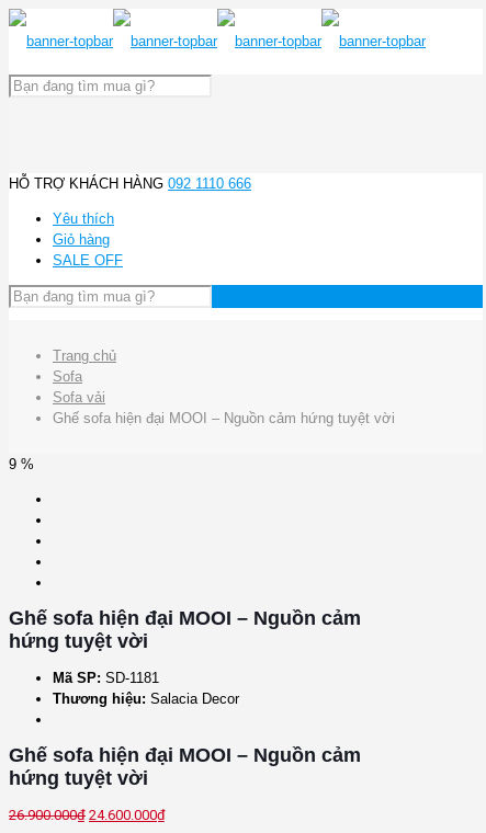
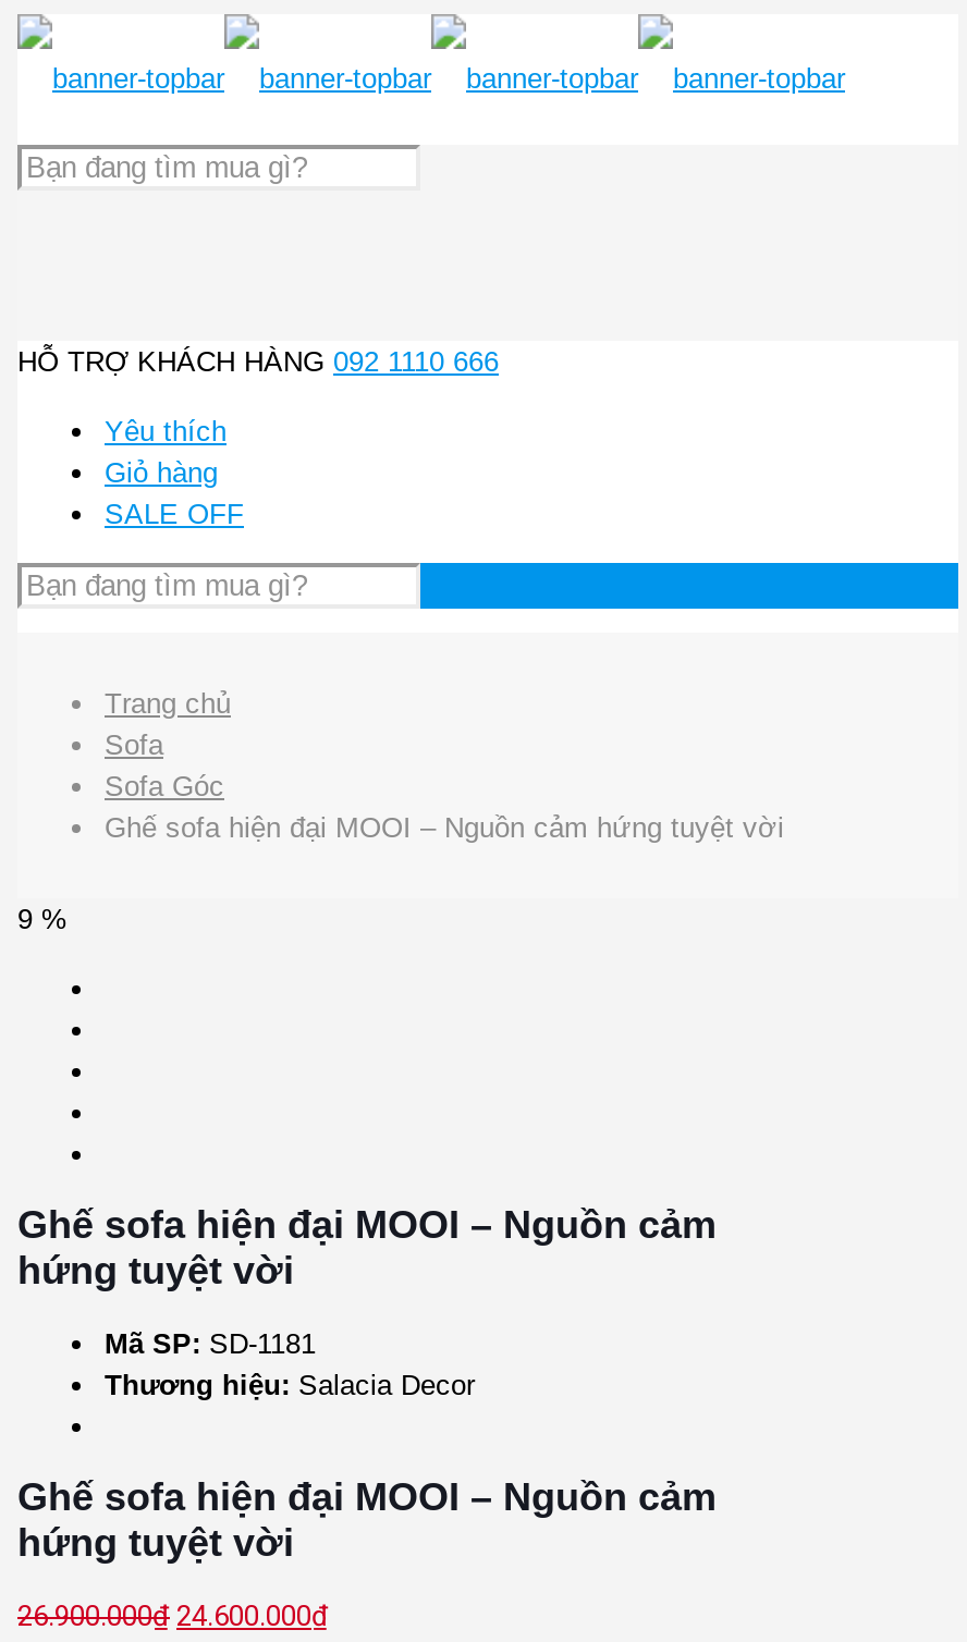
- Sofa vải
+ Sofa Góc
